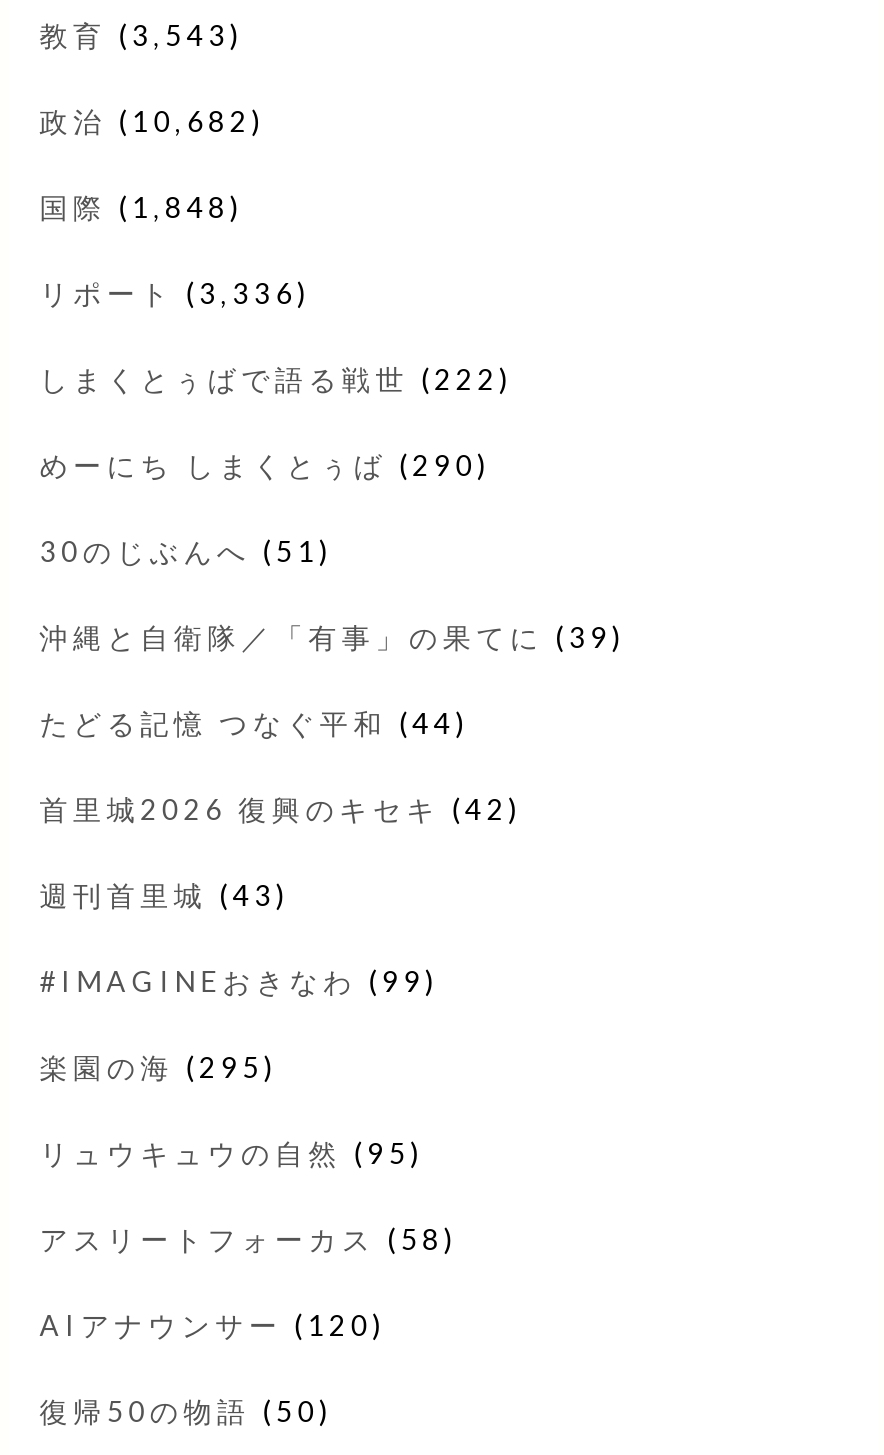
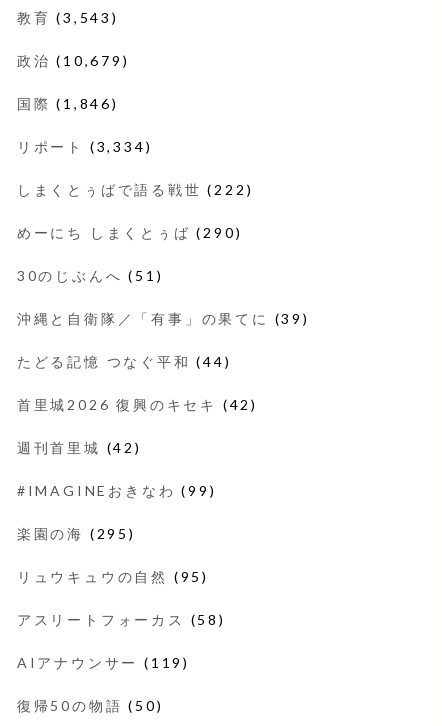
- 政治(10,682)
+ 政治(10,679)

- 国際(1,848)
+ 国際(1,846)

- リポート(3,336)
+ リポート(3,334)

- 週刊首里城(43)
+ 週刊首里城(42)

- AIアナウンサー(120)
+ AIアナウンサー(119)
